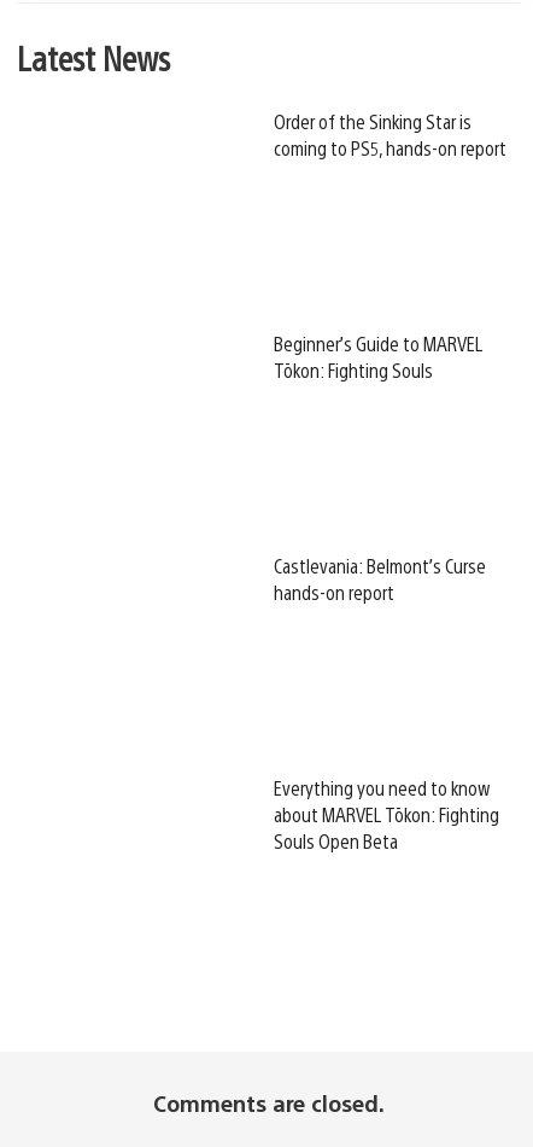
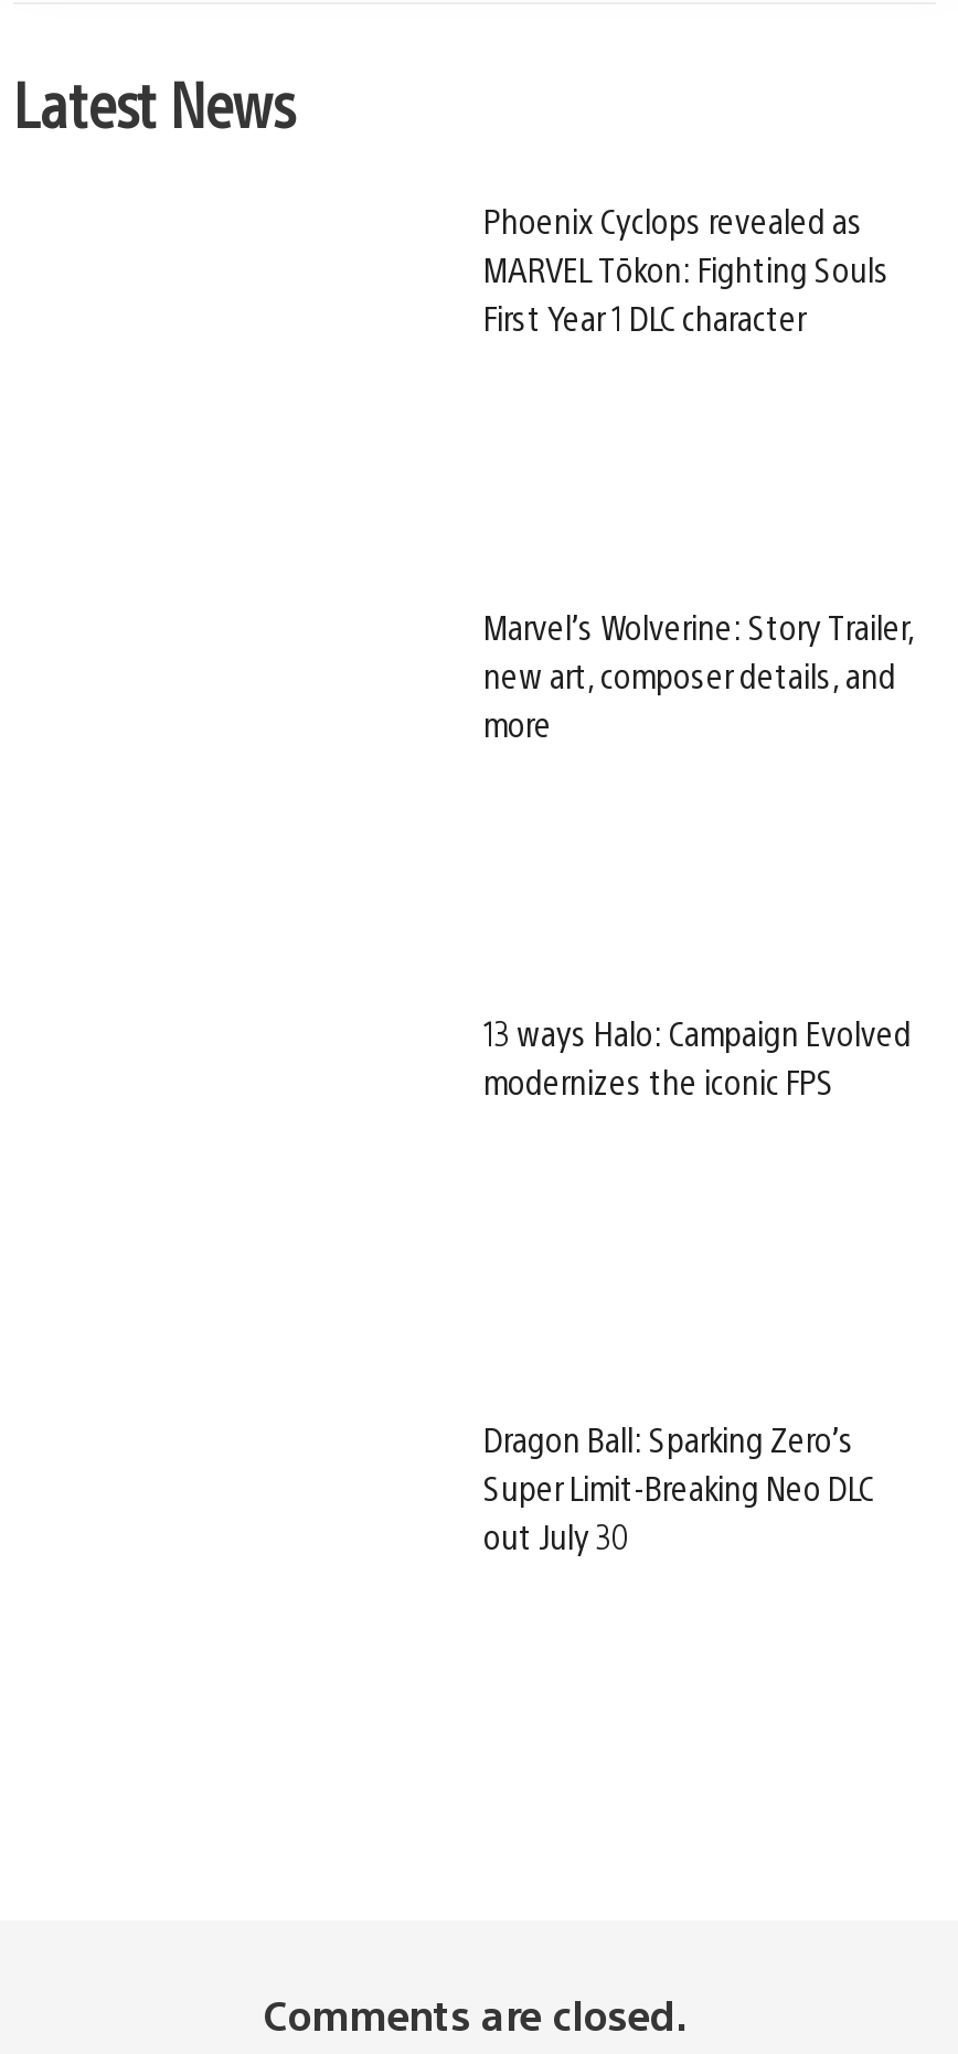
- Order of the Sinking Star is
- coming to PS5, hands-on report
+ Phoenix Cyclops revealed as
+ MARVEL Tōkon: Fighting Souls
+ First Year 1 DLC character

- Beginner’s Guide to MARVEL
- Tōkon: Fighting Souls
+ Marvel’s Wolverine: Story Trailer,
+ new art, composer details, and
+ more

- Castlevania: Belmont’s Curse
- hands-on report
+ 13 ways Halo: Campaign Evolved
+ modernizes the iconic FPS

- Everything you need to know
- about MARVEL Tōkon: Fighting
- Souls Open Beta
+ Dragon Ball: Sparking Zero’s
+ Super Limit-Breaking Neo DLC
+ out July 30
